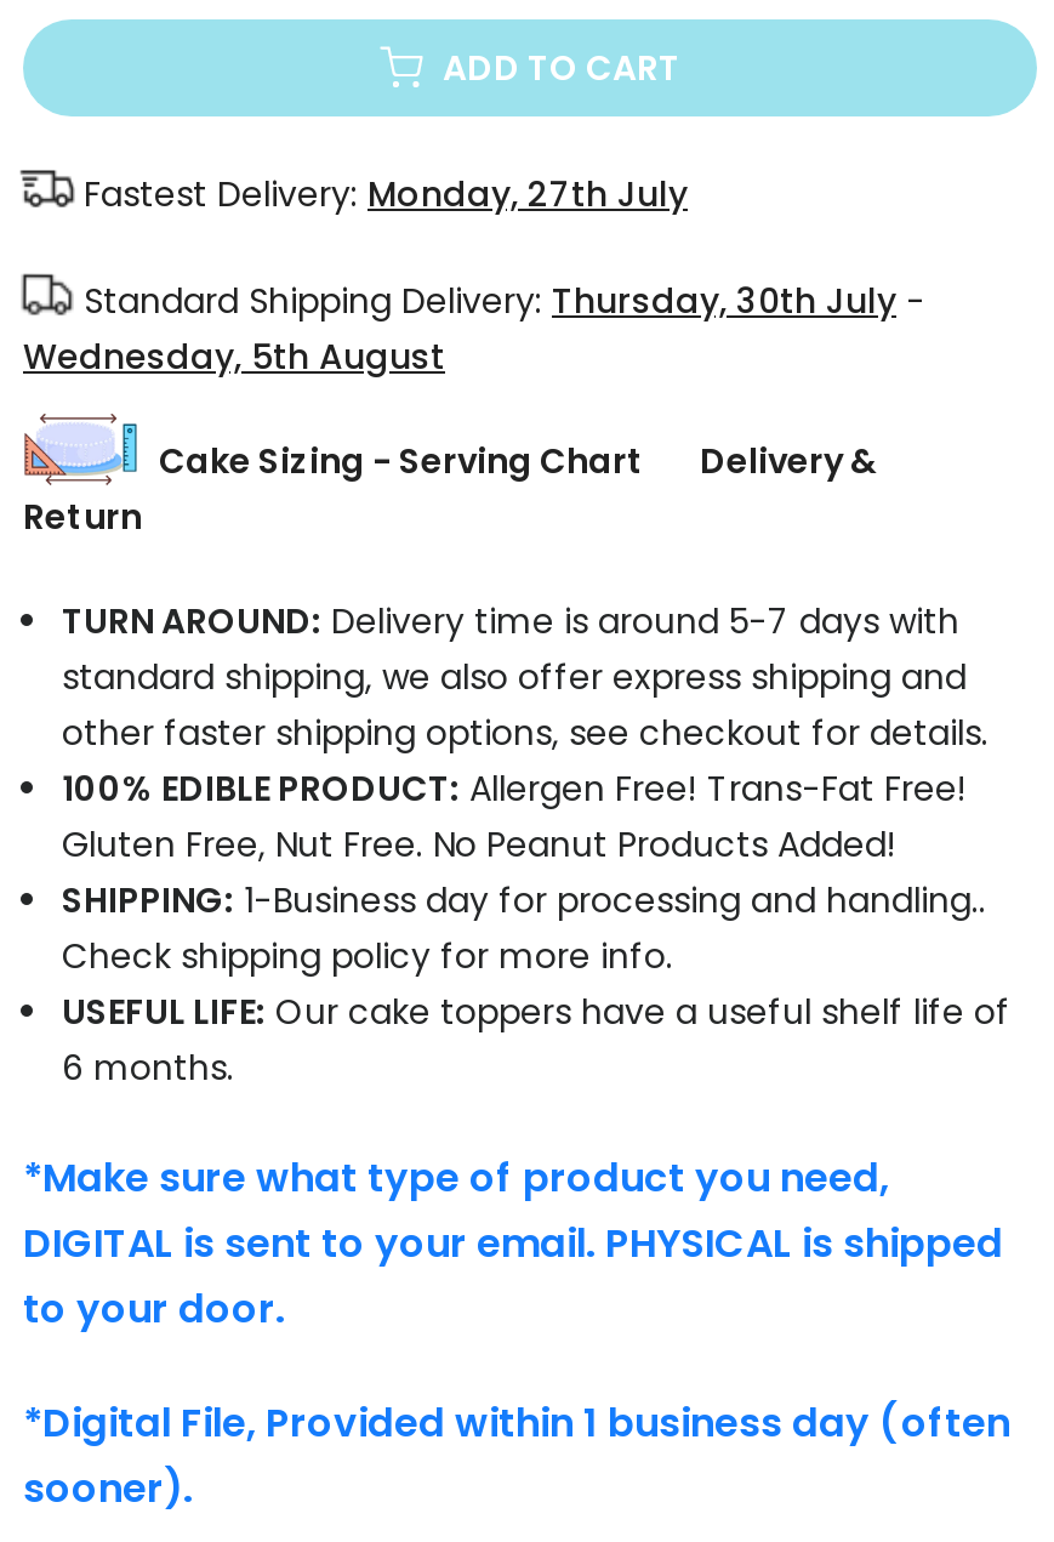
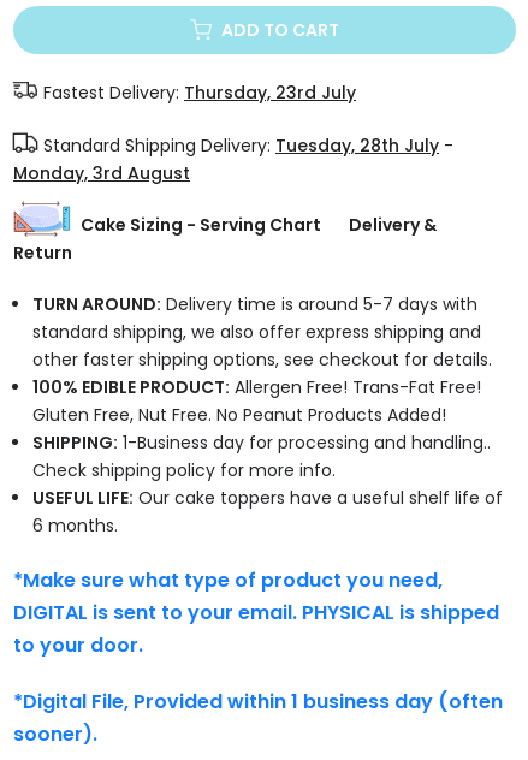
- Fastest Delivery: Monday, 27th July
+ Fastest Delivery: Thursday, 23rd July

- Standard Shipping Delivery: Thursday, 30th July -
+ Standard Shipping Delivery: Tuesday, 28th July -

- Wednesday, 5th August
+ Monday, 3rd August
